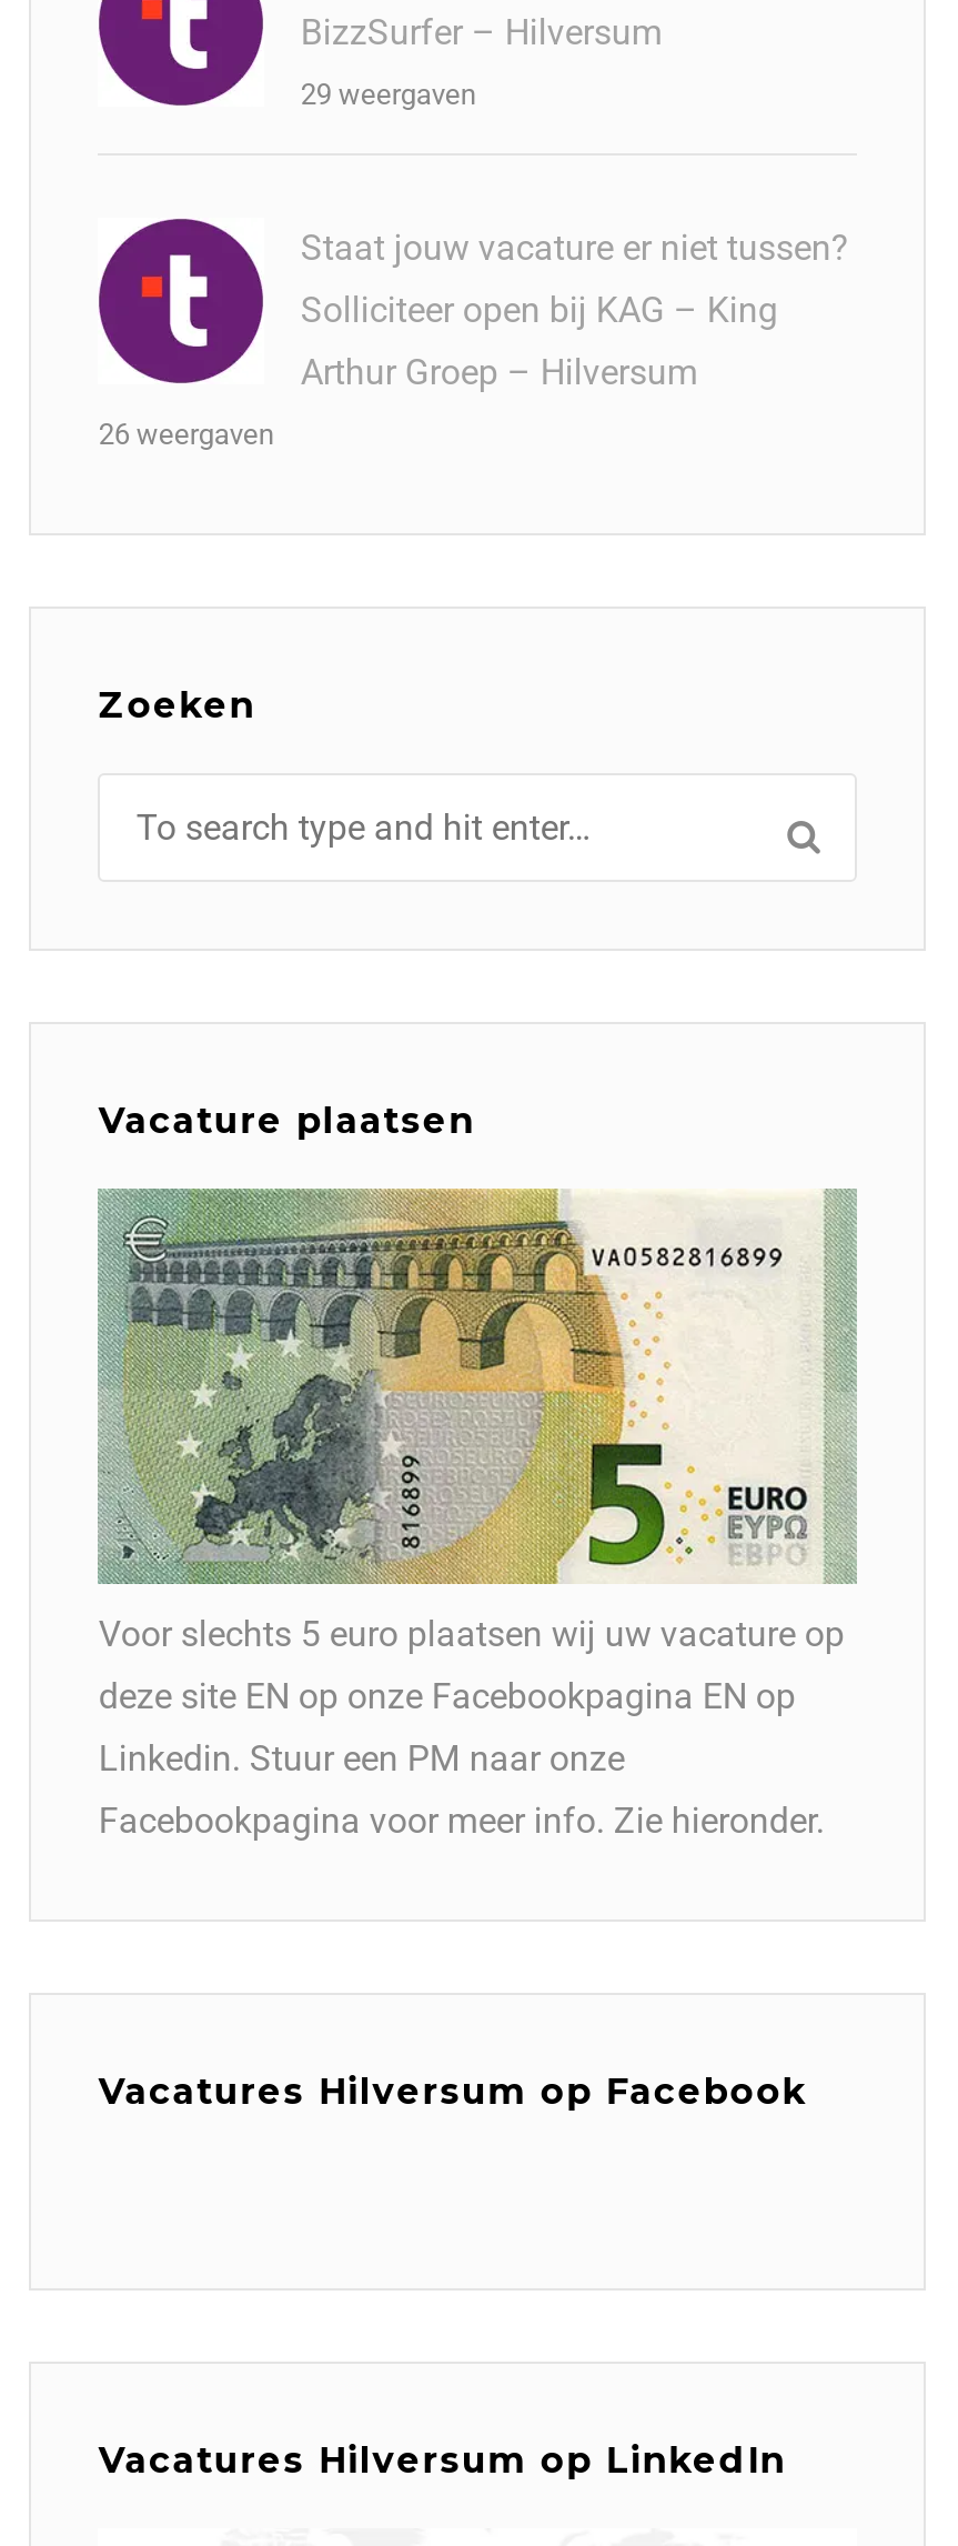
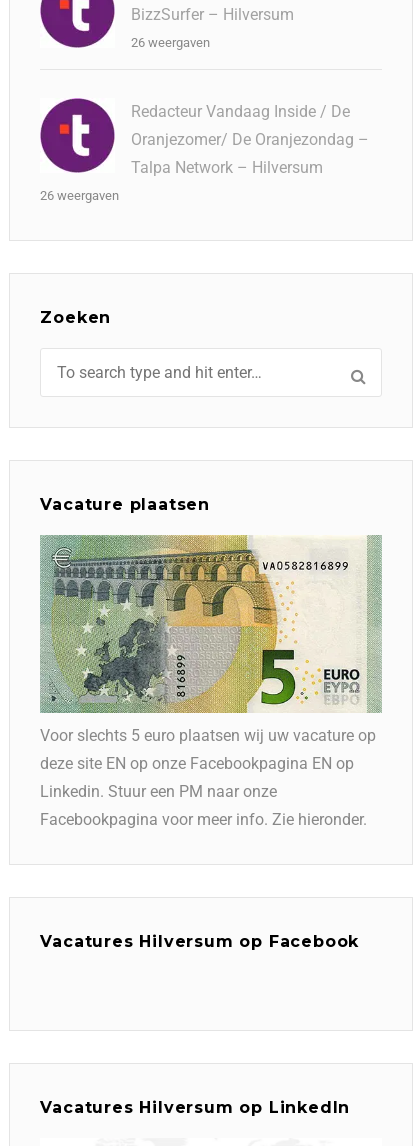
- 29 weergaven
+ 26 weergaven

- Staat jouw vacature er niet tussen?
+ Redacteur Vandaag Inside / De

- Solliciteer open bij KAG – King
+ Oranjezomer/ De Oranjezondag –

- Arthur Groep – Hilversum
+ Talpa Network – Hilversum
